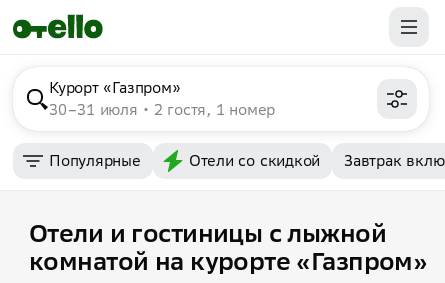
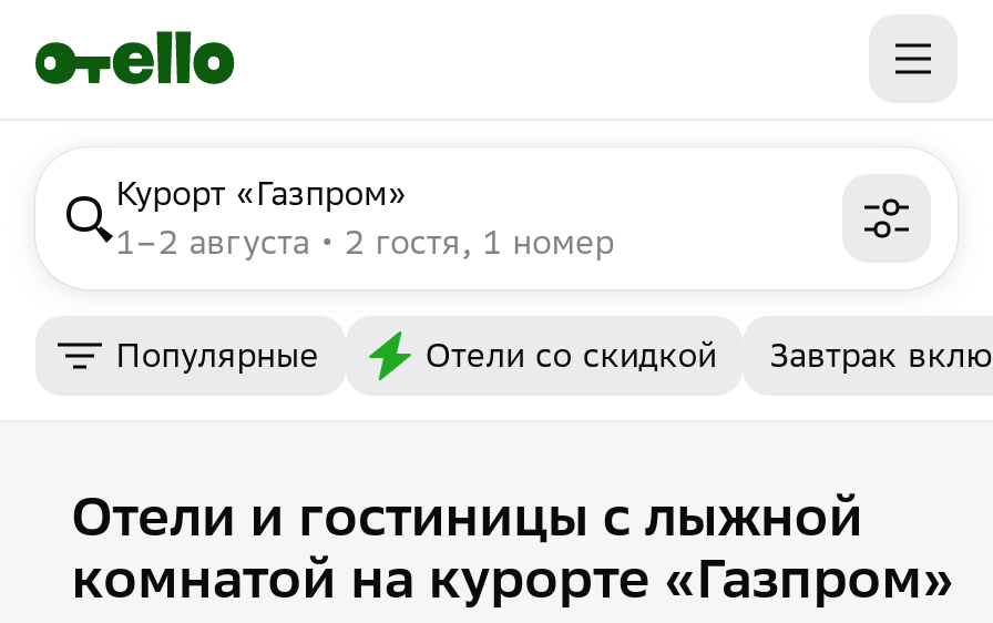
- 30–31 июля 2 гостя, 1 номер
+ 1–2 августа 2 гостя, 1 номер
